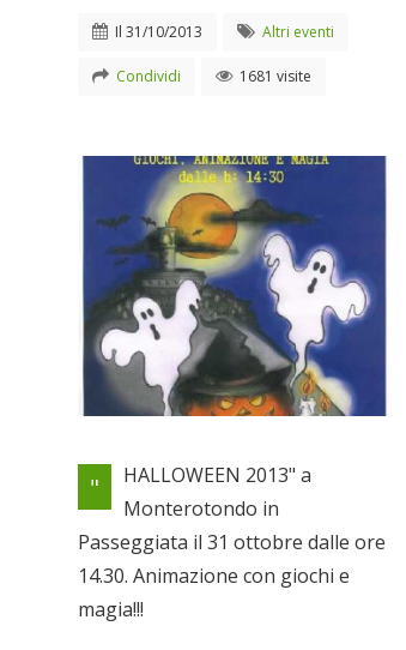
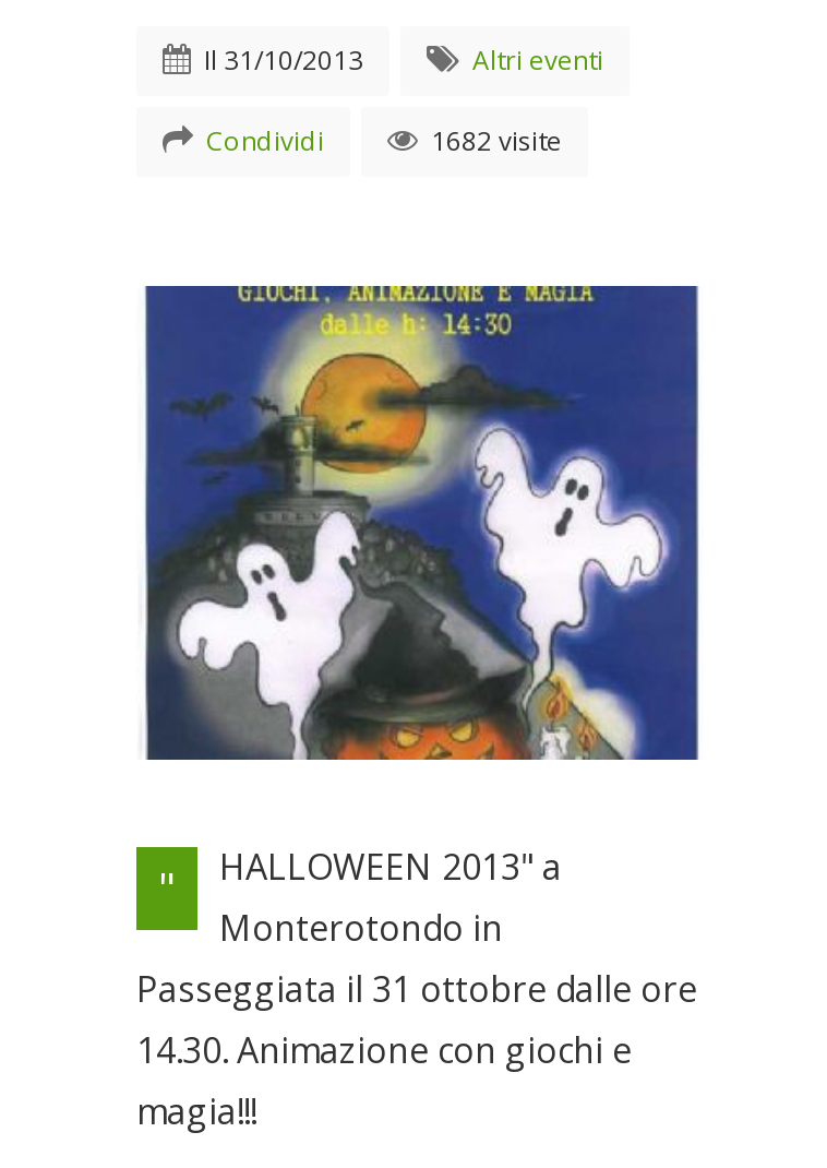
- 1681 visite
+ 1682 visite
